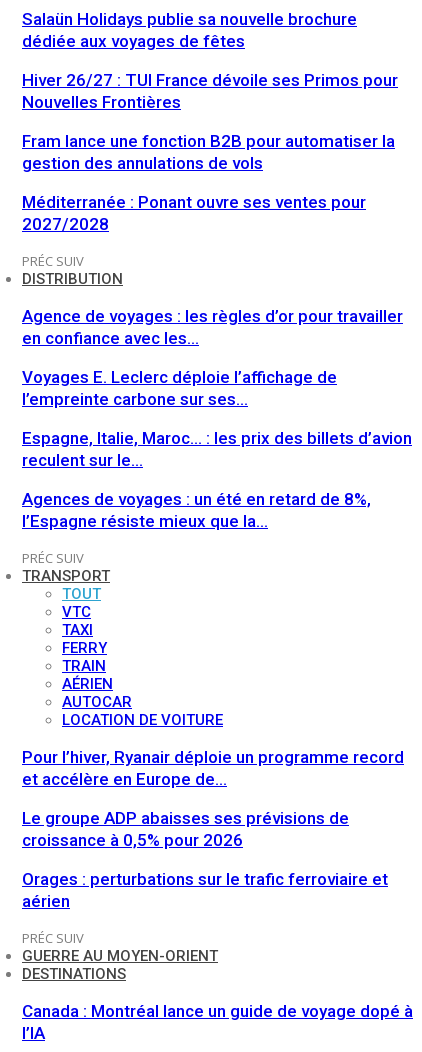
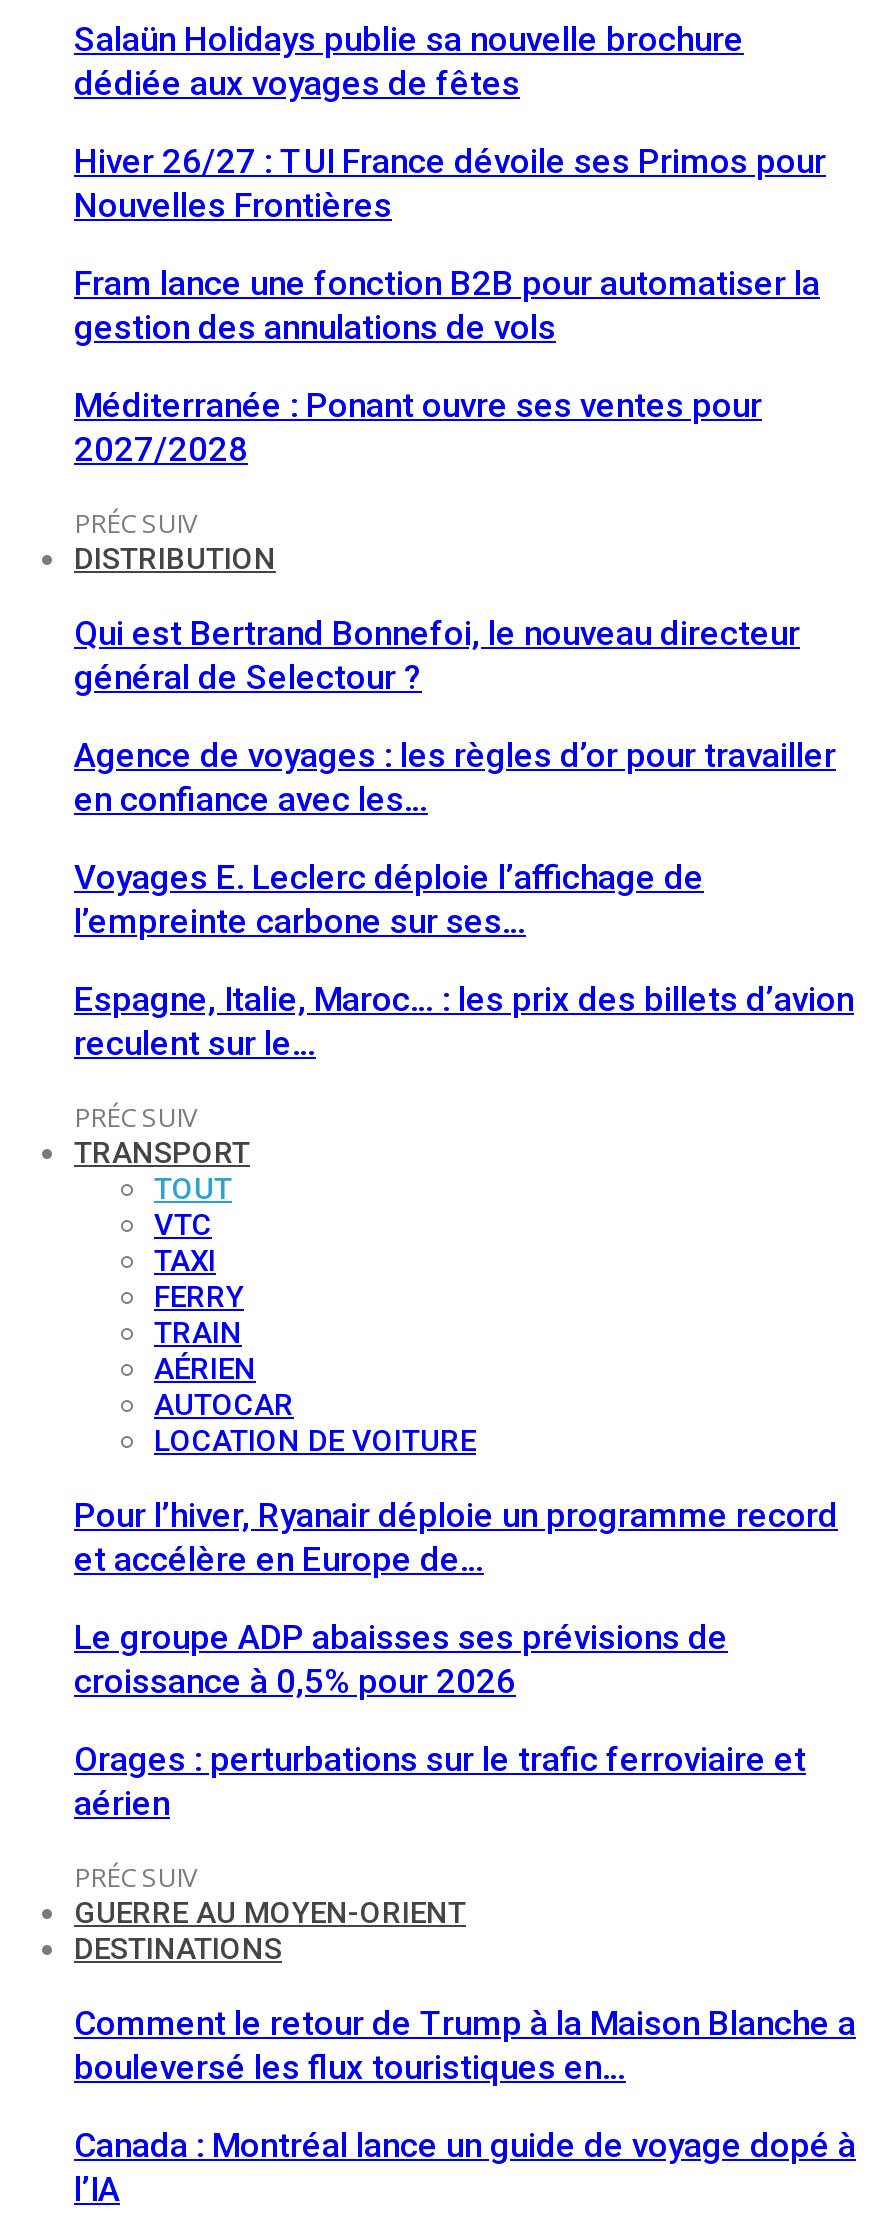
+ Qui est Bertrand Bonnefoi, le nouveau directeur
+ général de Selectour ?

- Agences de voyages : un été en retard de 8%,
- l’Espagne résiste mieux que la…

+ Comment le retour de Trump à la Maison Blanche a
+ bouleversé les flux touristiques en…
